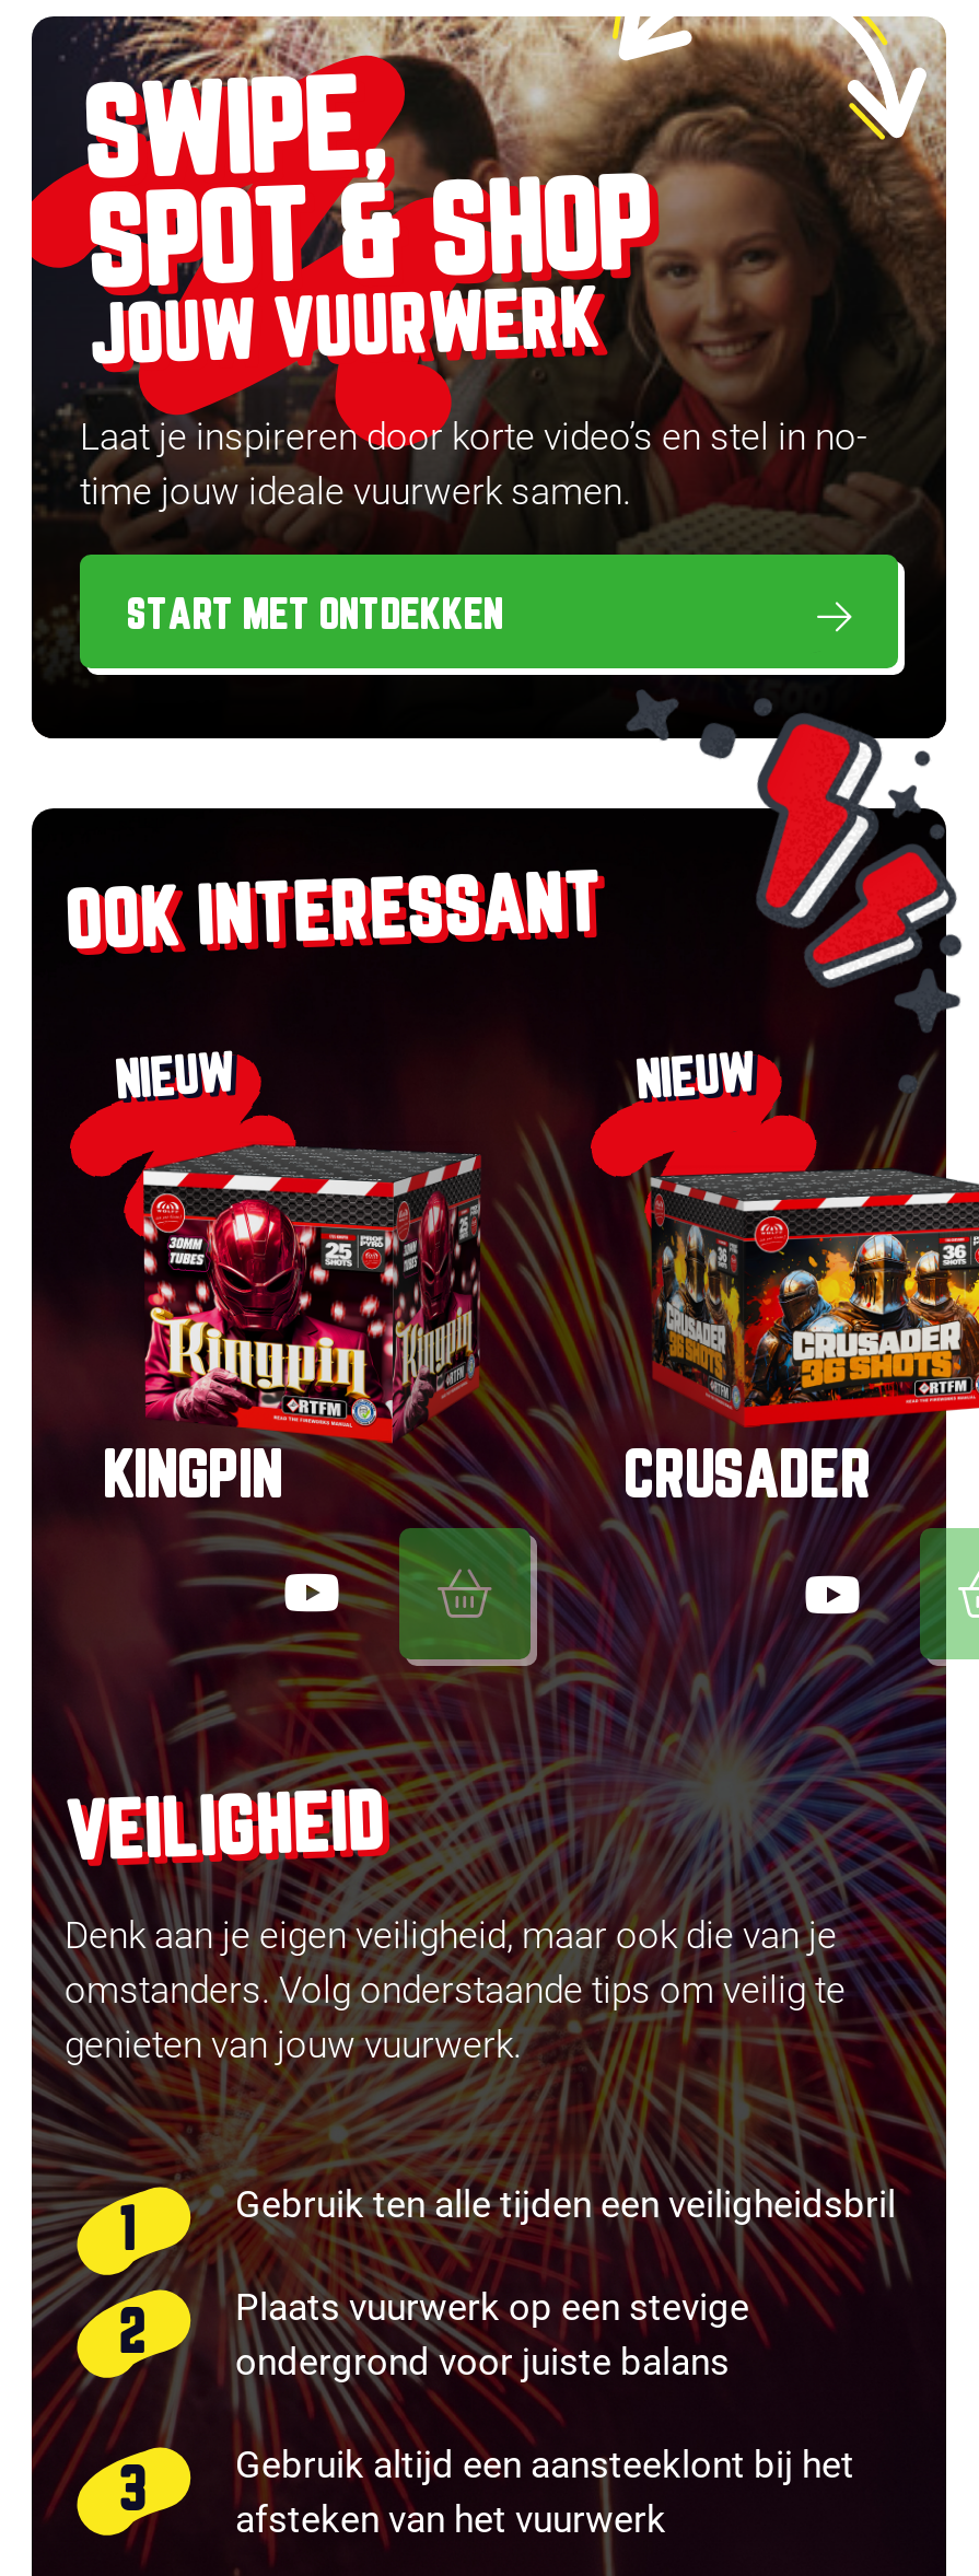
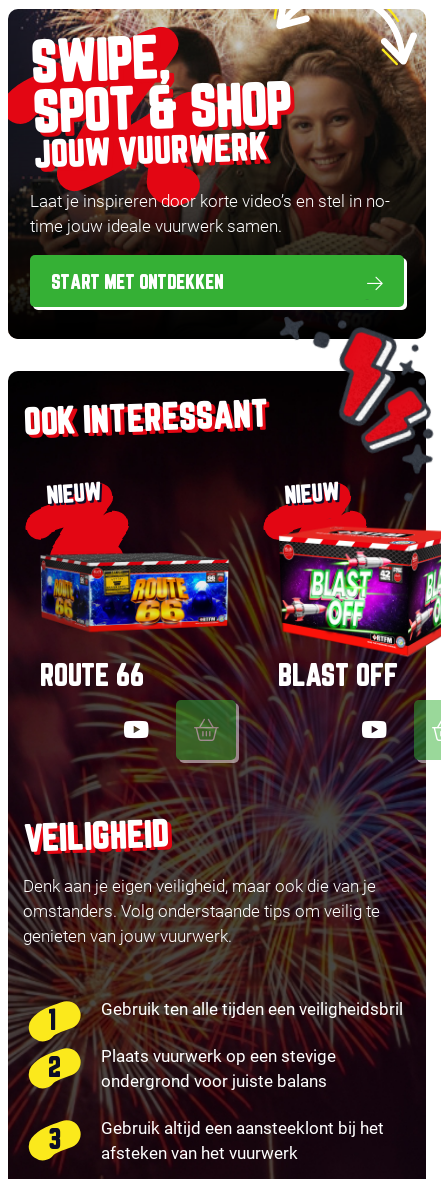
- [image]
- KINGPIN
+ [image]
+ ROUTE 66

- [image]
- CRUSADER
+ [image]
+ BLAST OFF
